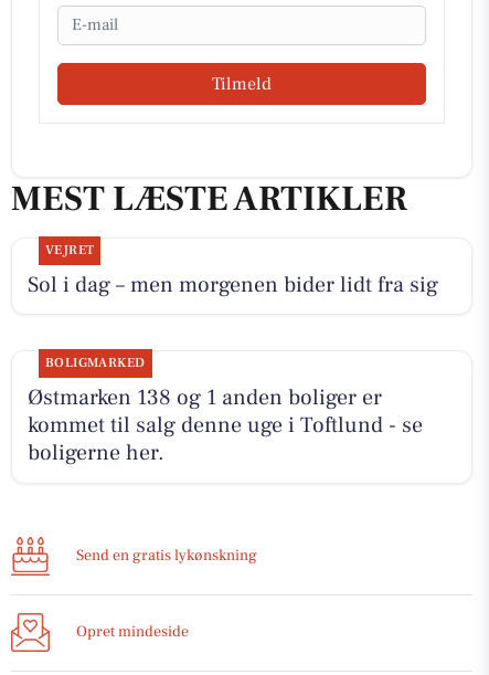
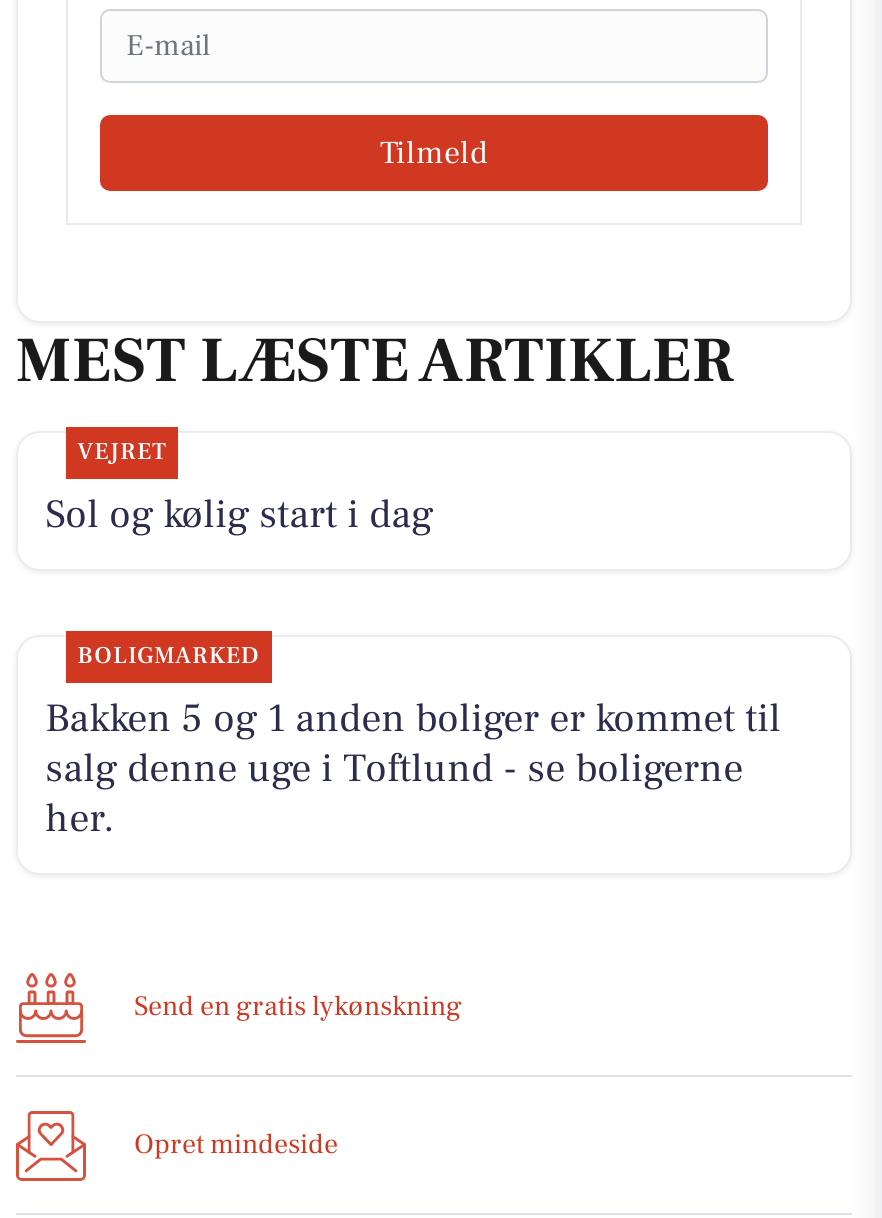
- Sol i dag – men morgenen bider lidt fra sig
+ Sol og kølig start i dag

- Østmarken 138 og 1 anden boliger er
- kommet til salg denne uge i Toftlund - se
- boligerne her.
+ Bakken 5 og 1 anden boliger er kommet til
+ salg denne uge i Toftlund - se boligerne
+ her.
